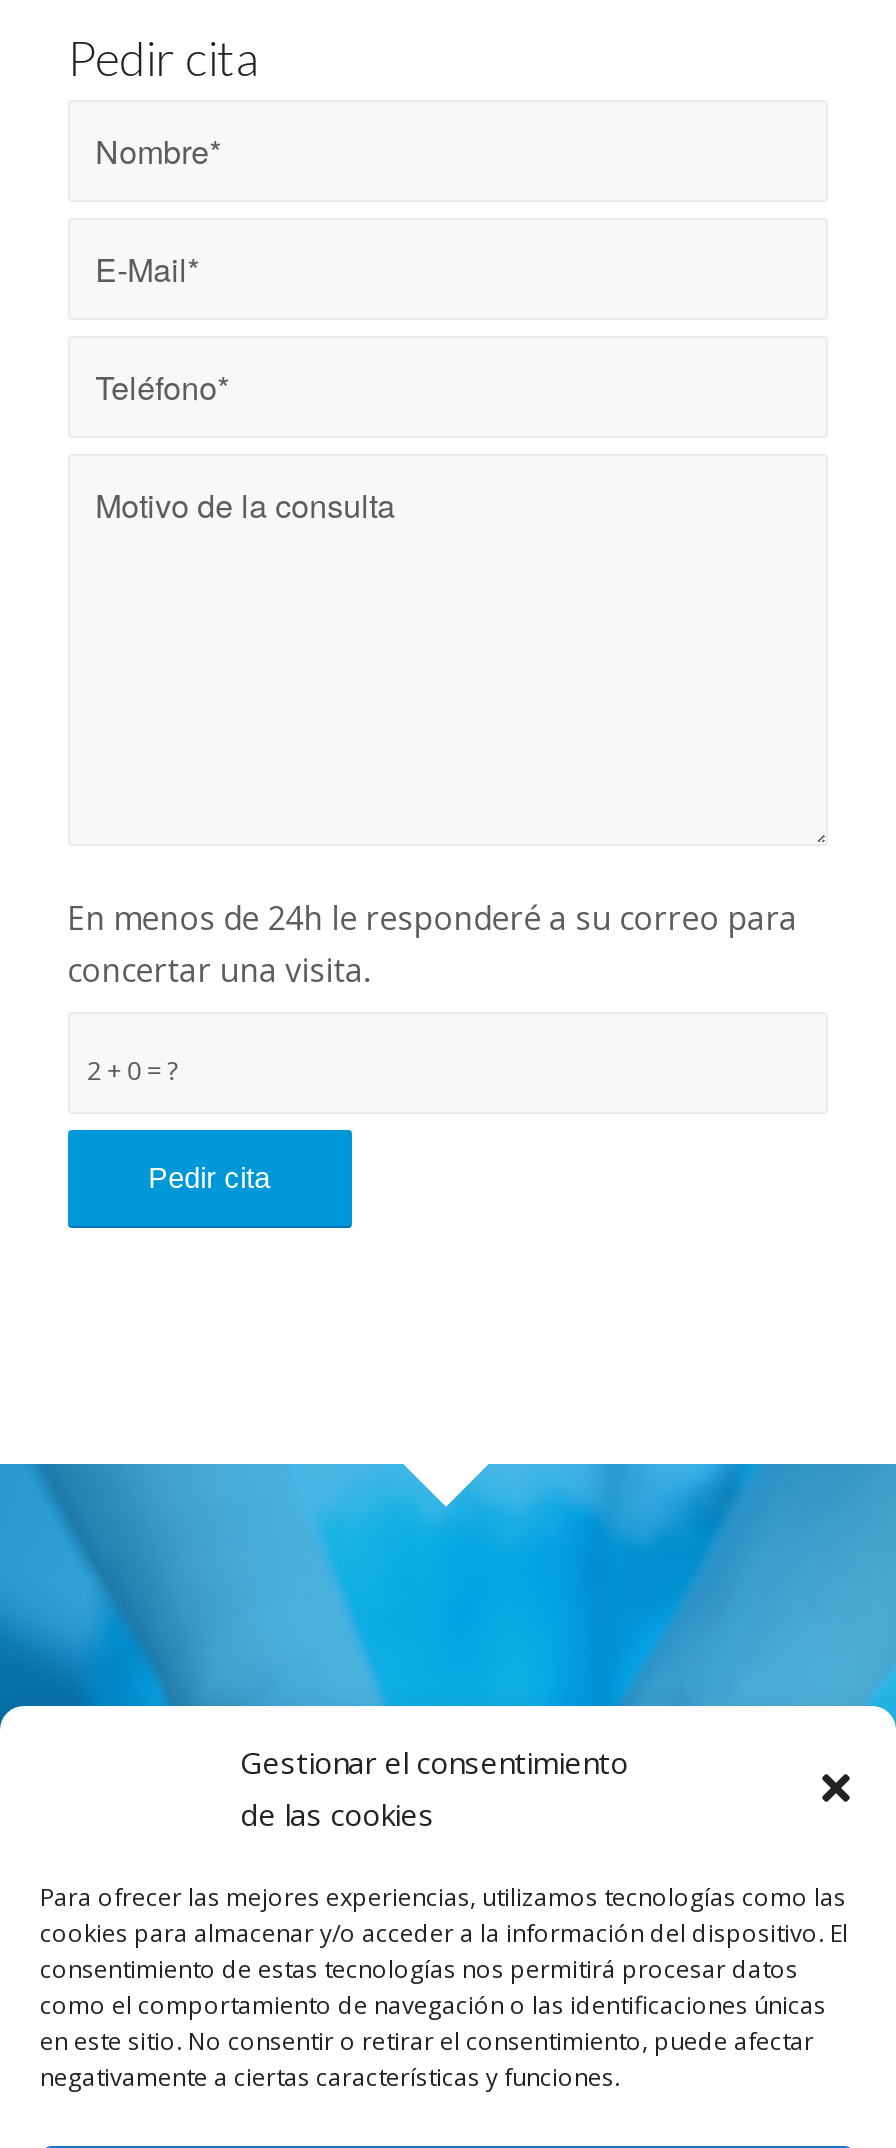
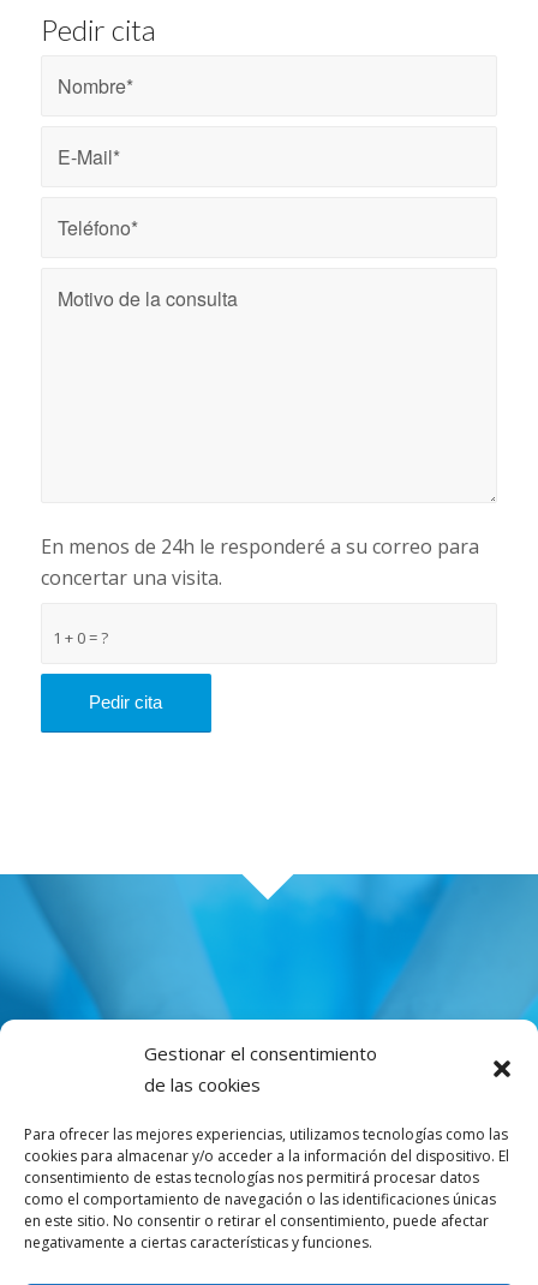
- 2 + 0 = ?
+ 1 + 0 = ?
